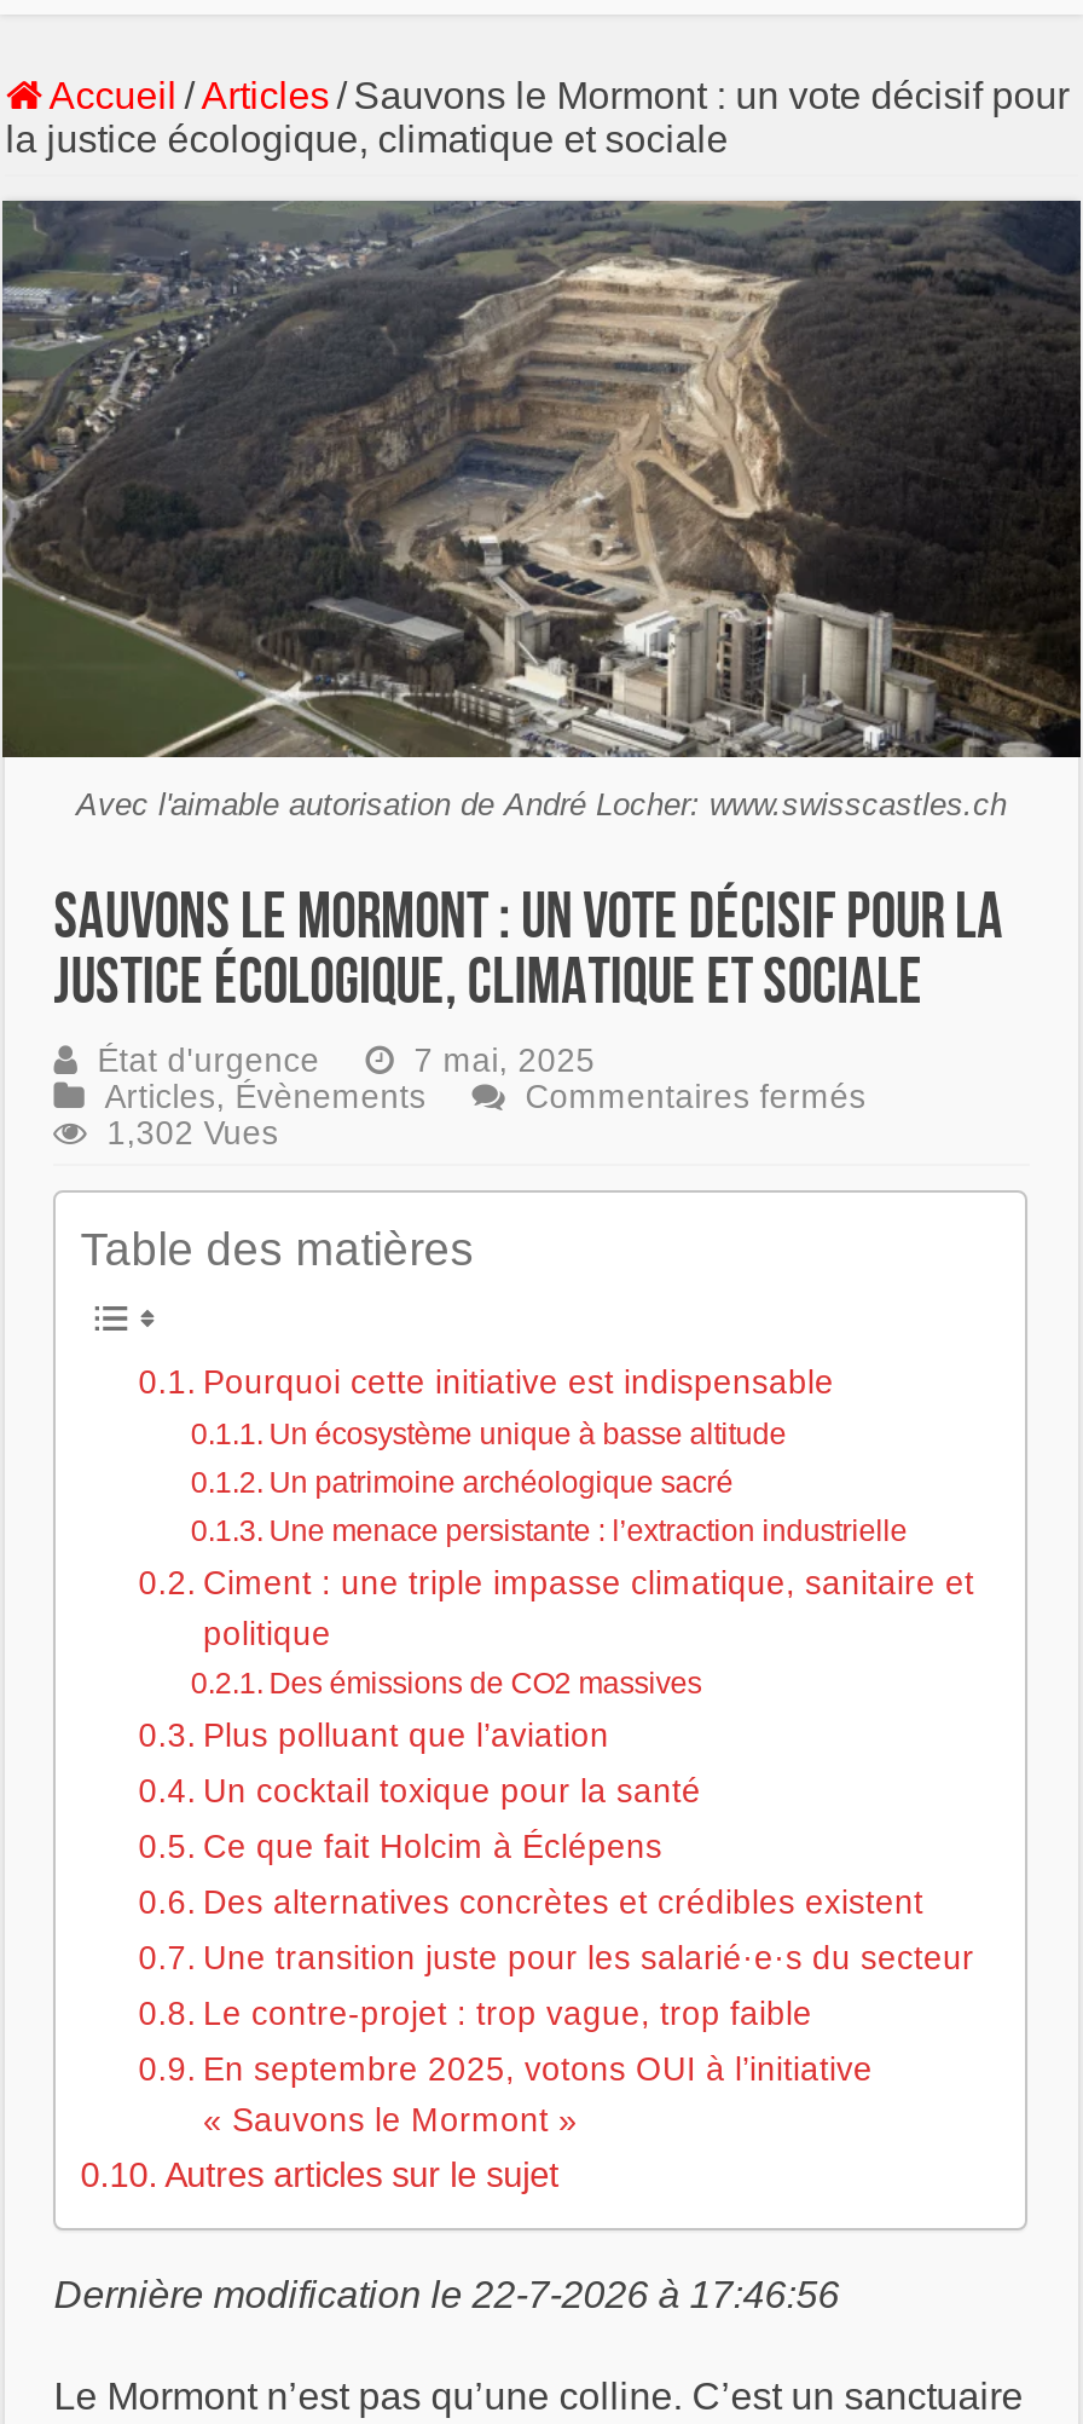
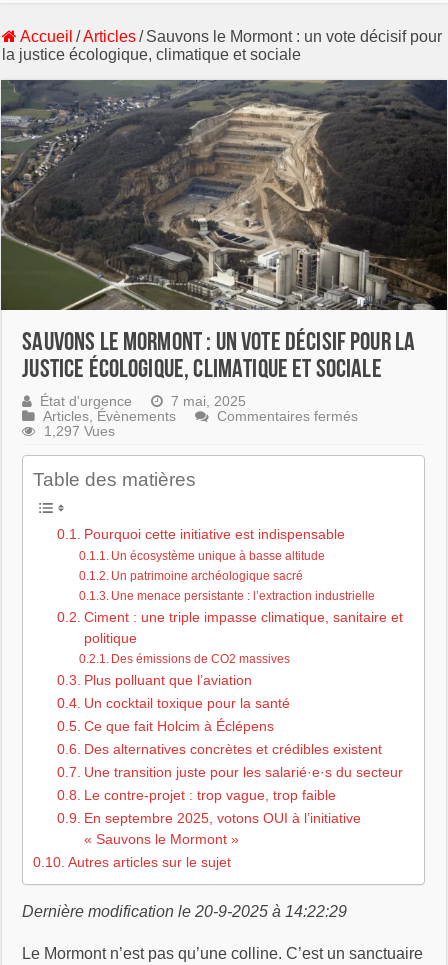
- Avec l'aimable autorisation de André Locher: www.swisscastles.ch

- 1,302 Vues
+ 1,297 Vues

- Dernière modification le 22-7-2026 à 17:46:56
+ Dernière modification le 20-9-2025 à 14:22:29
